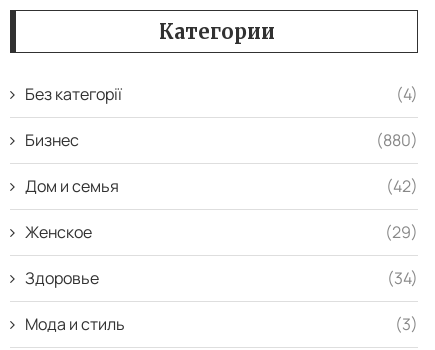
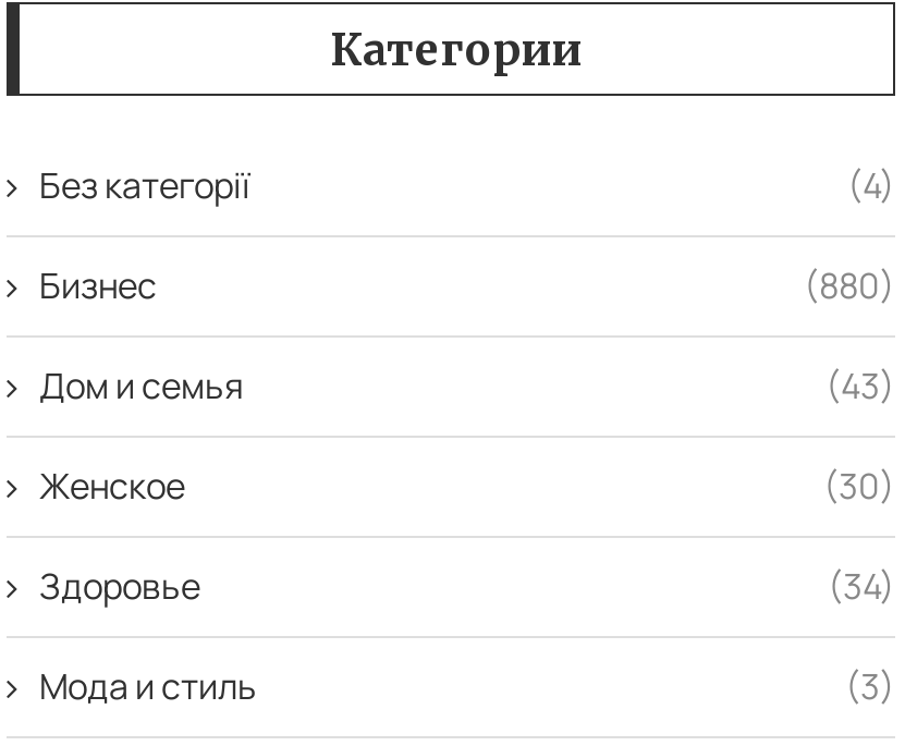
- (42)
+ (43)

- (29)
+ (30)
